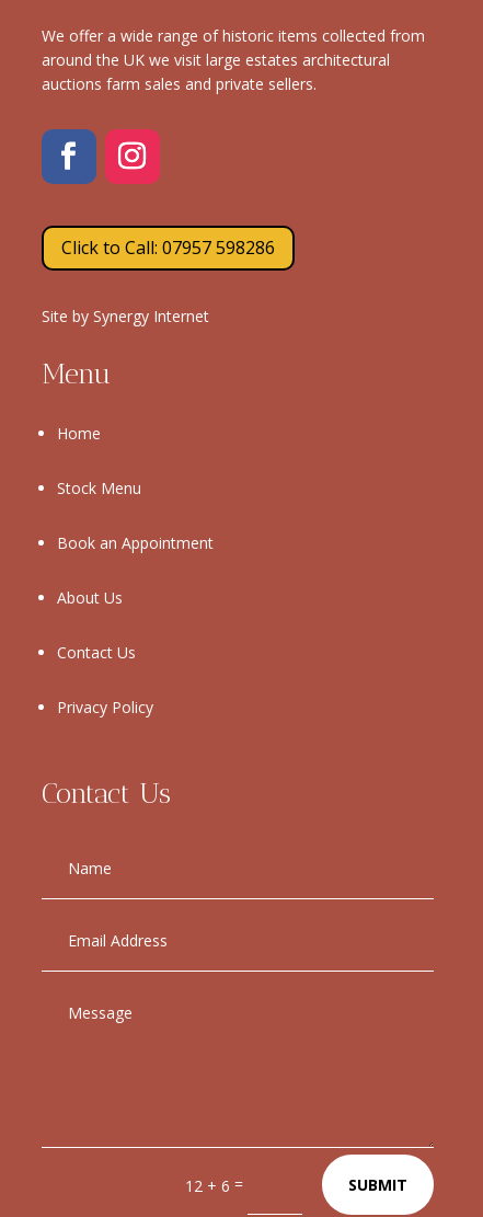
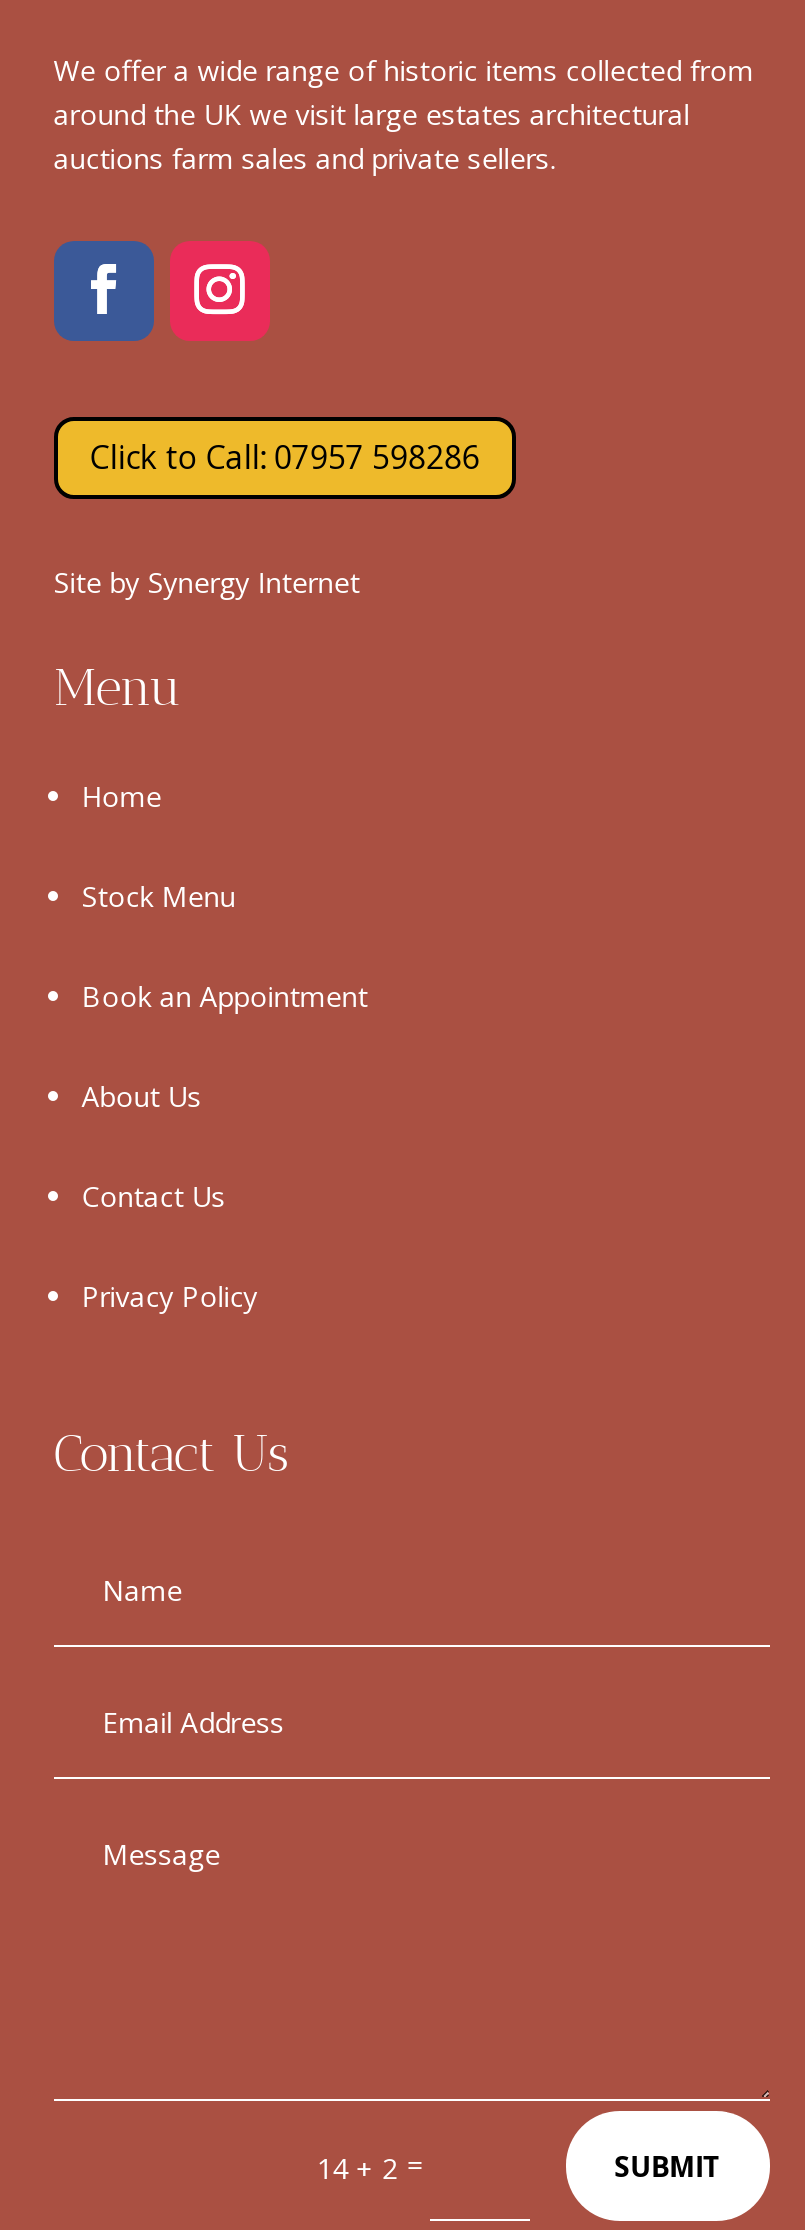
- 12 + 6 =
+ 14 + 2 =
